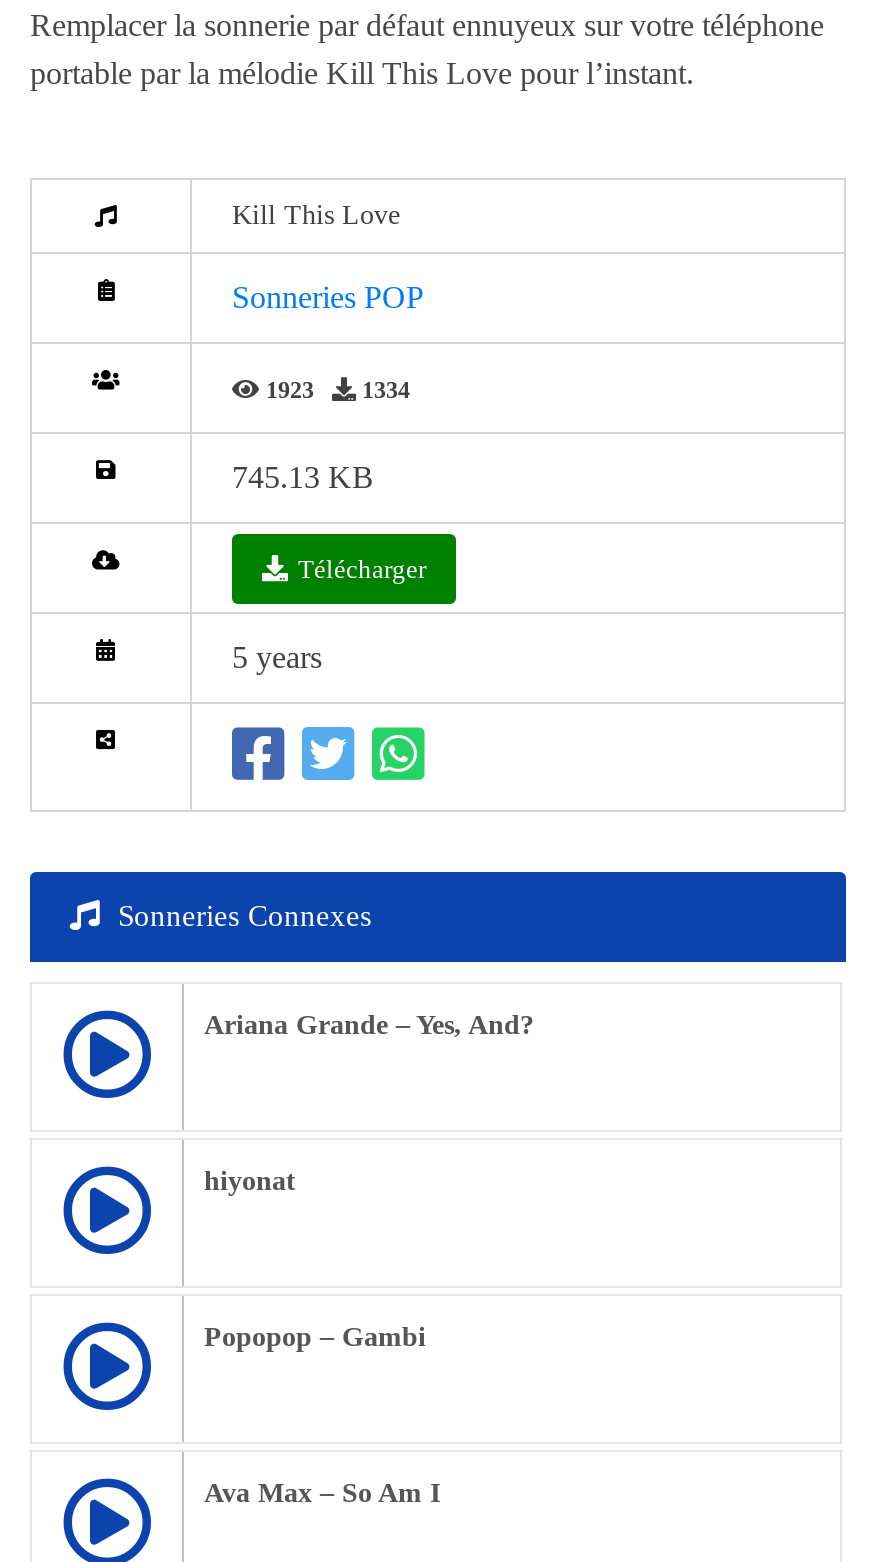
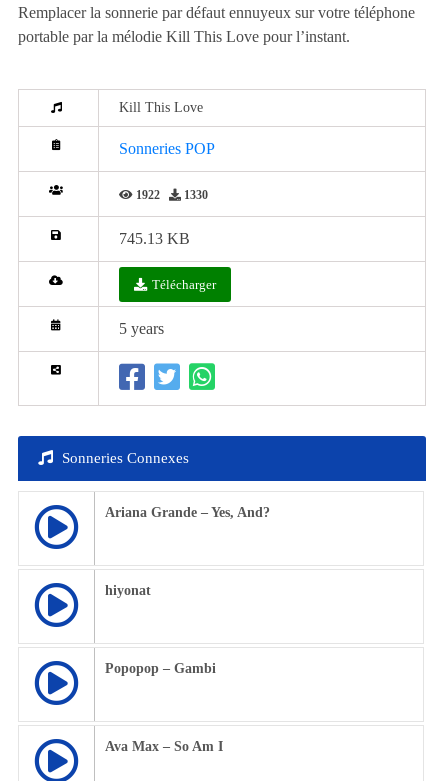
- 1923
+ 1922

- 1334
+ 1330
